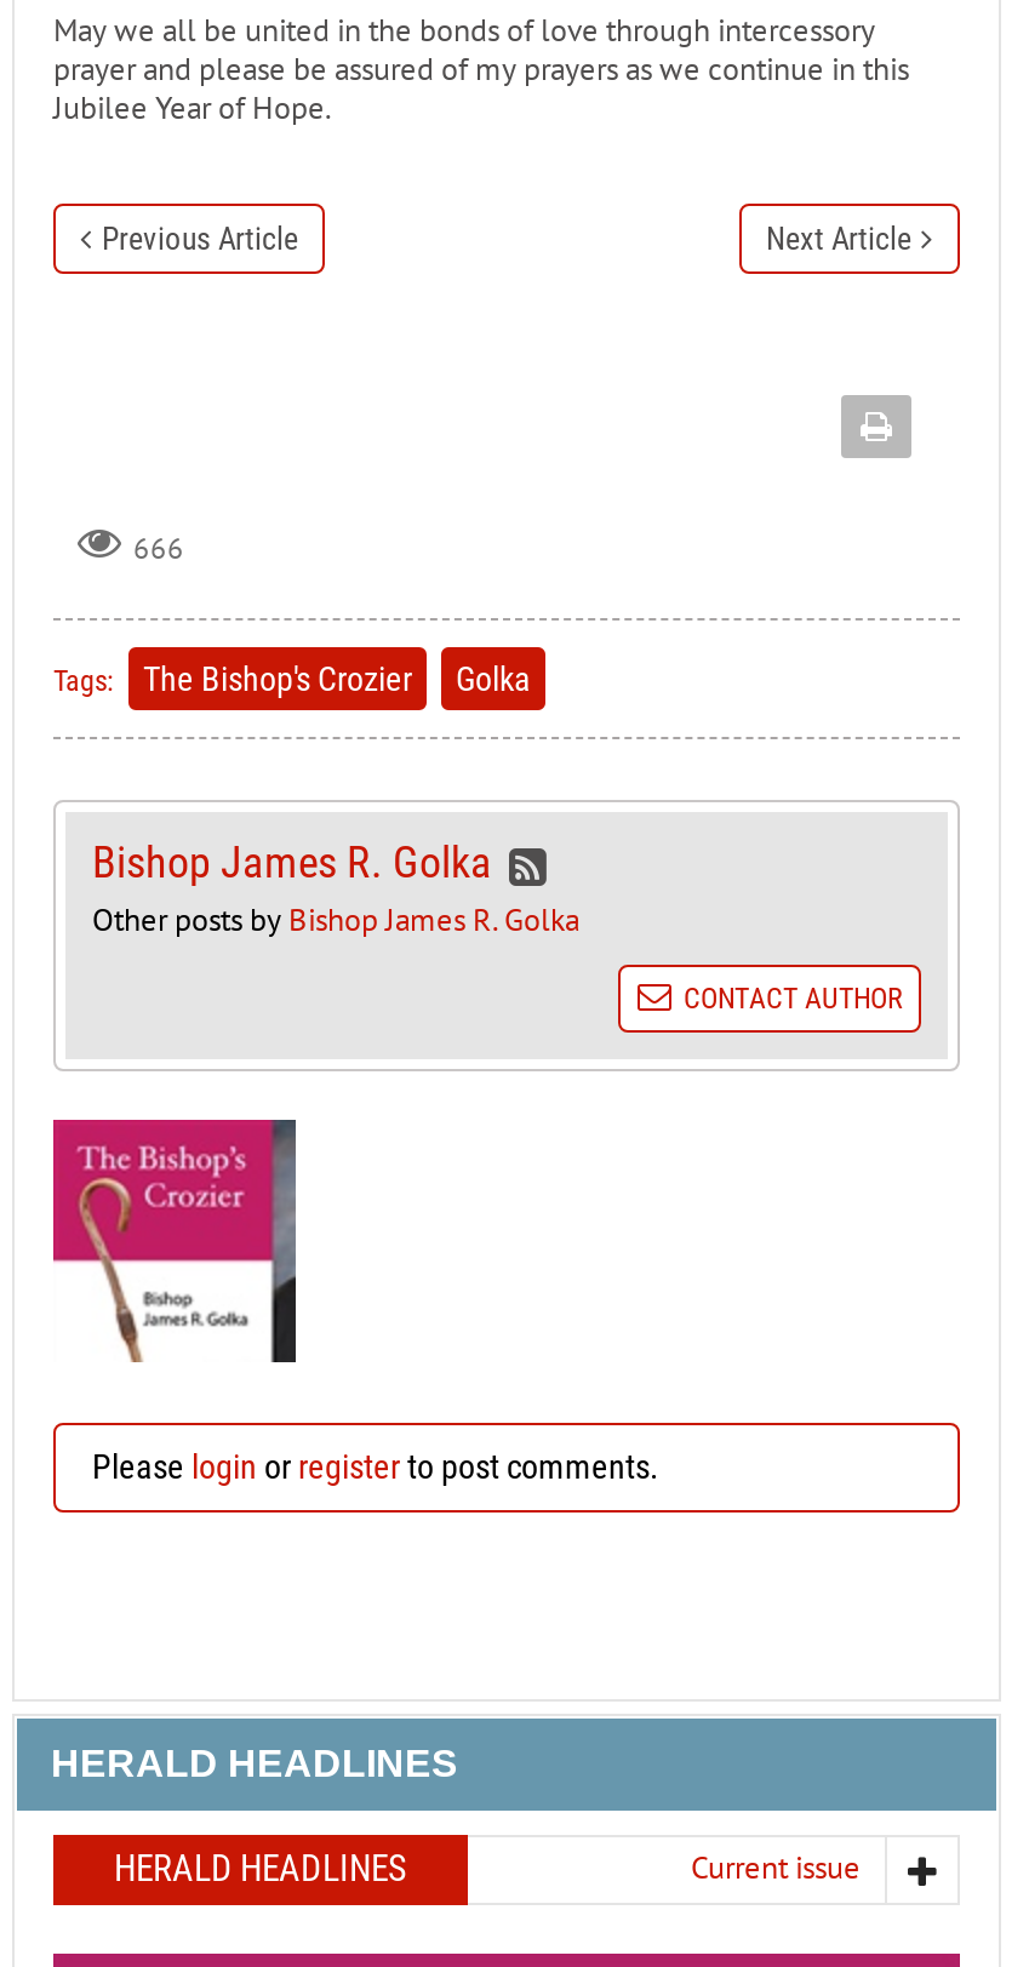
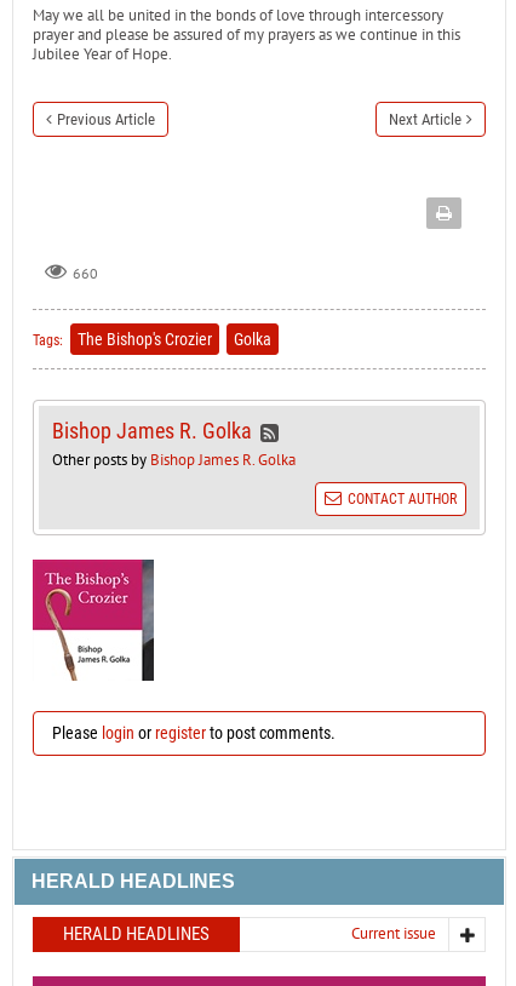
- 666
+ 660
